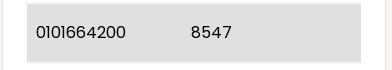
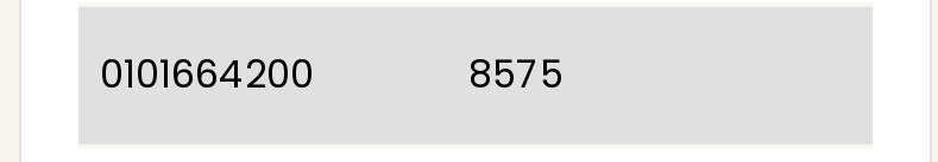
- 8547
+ 8575
